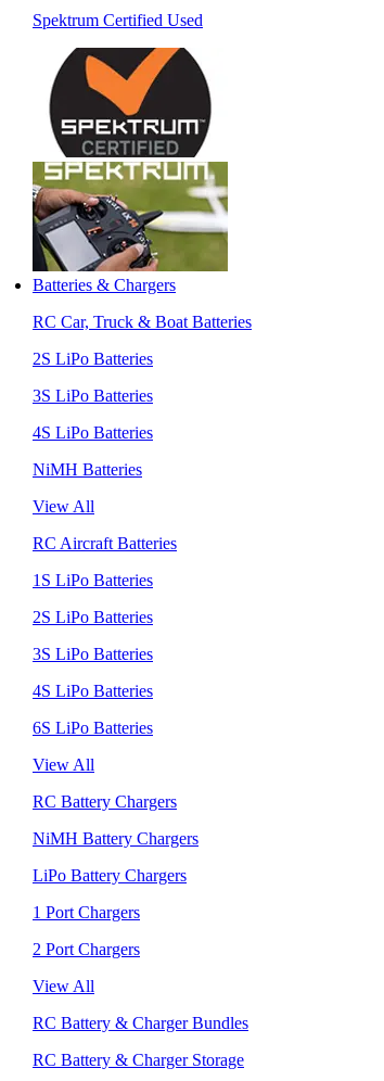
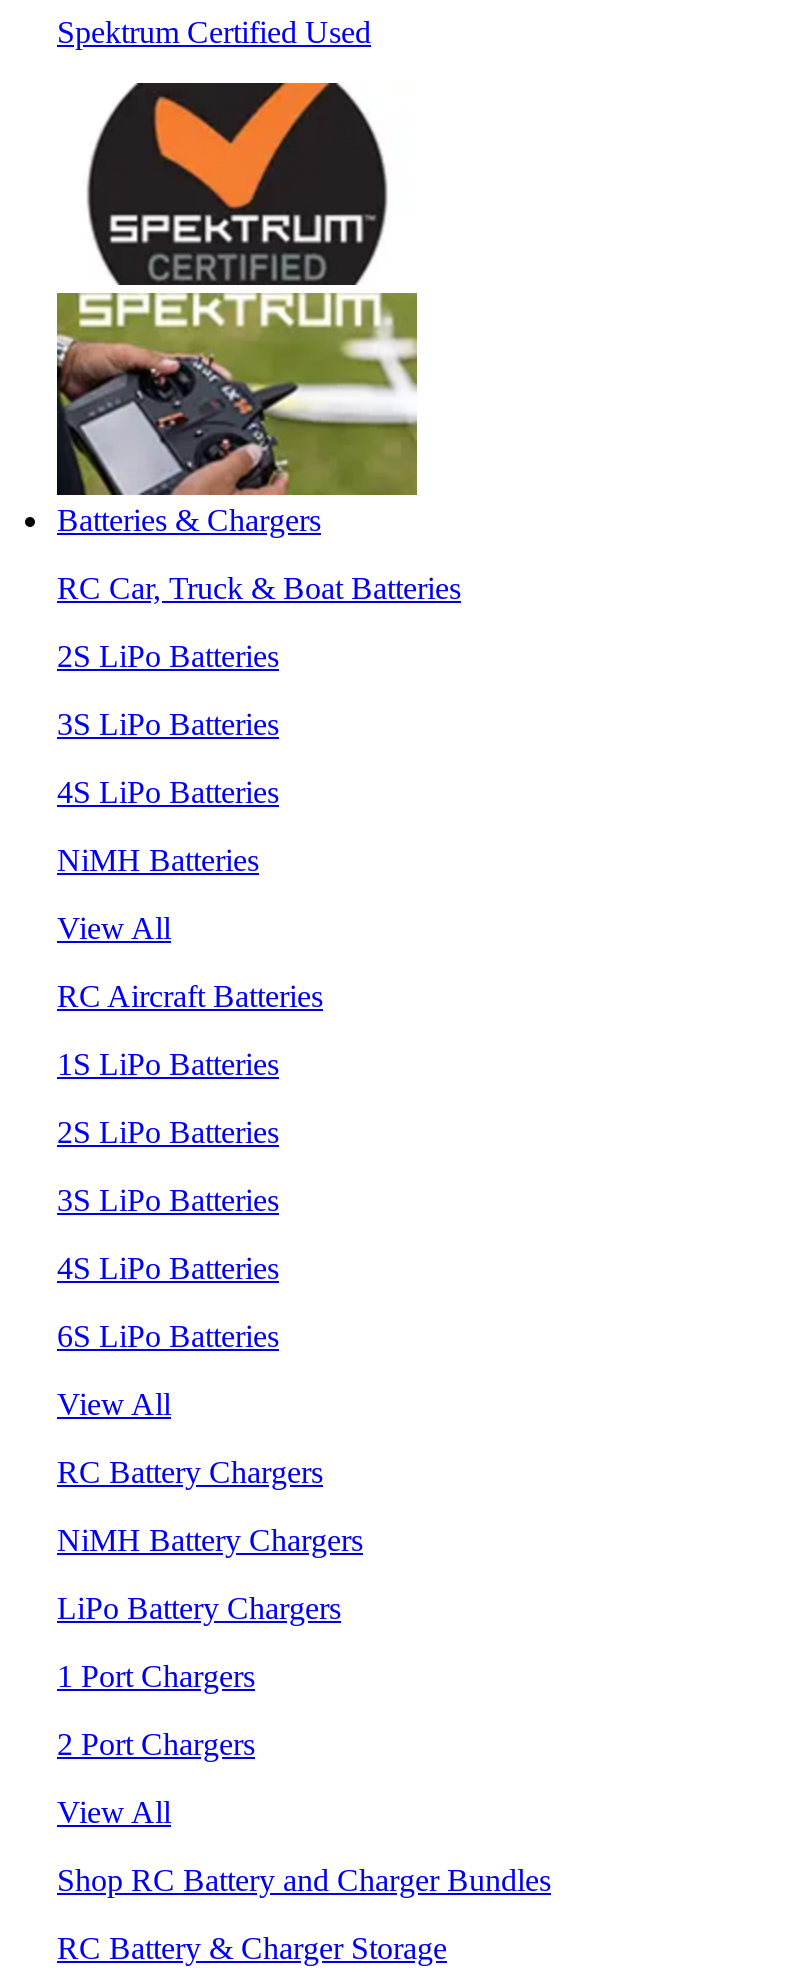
- RC Battery & Charger Bundles
+ Shop RC Battery and Charger Bundles
